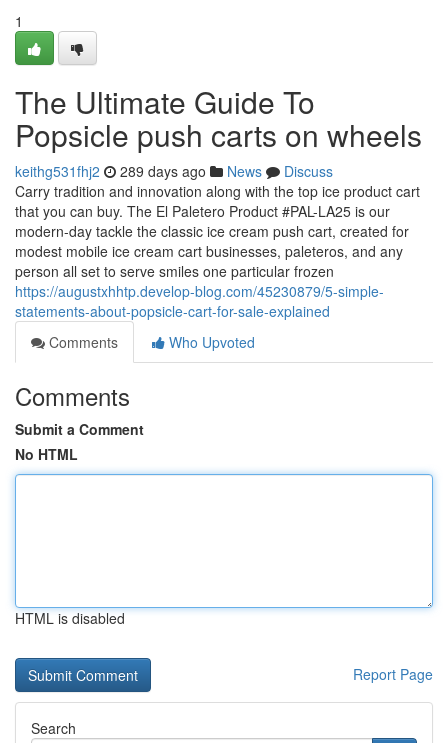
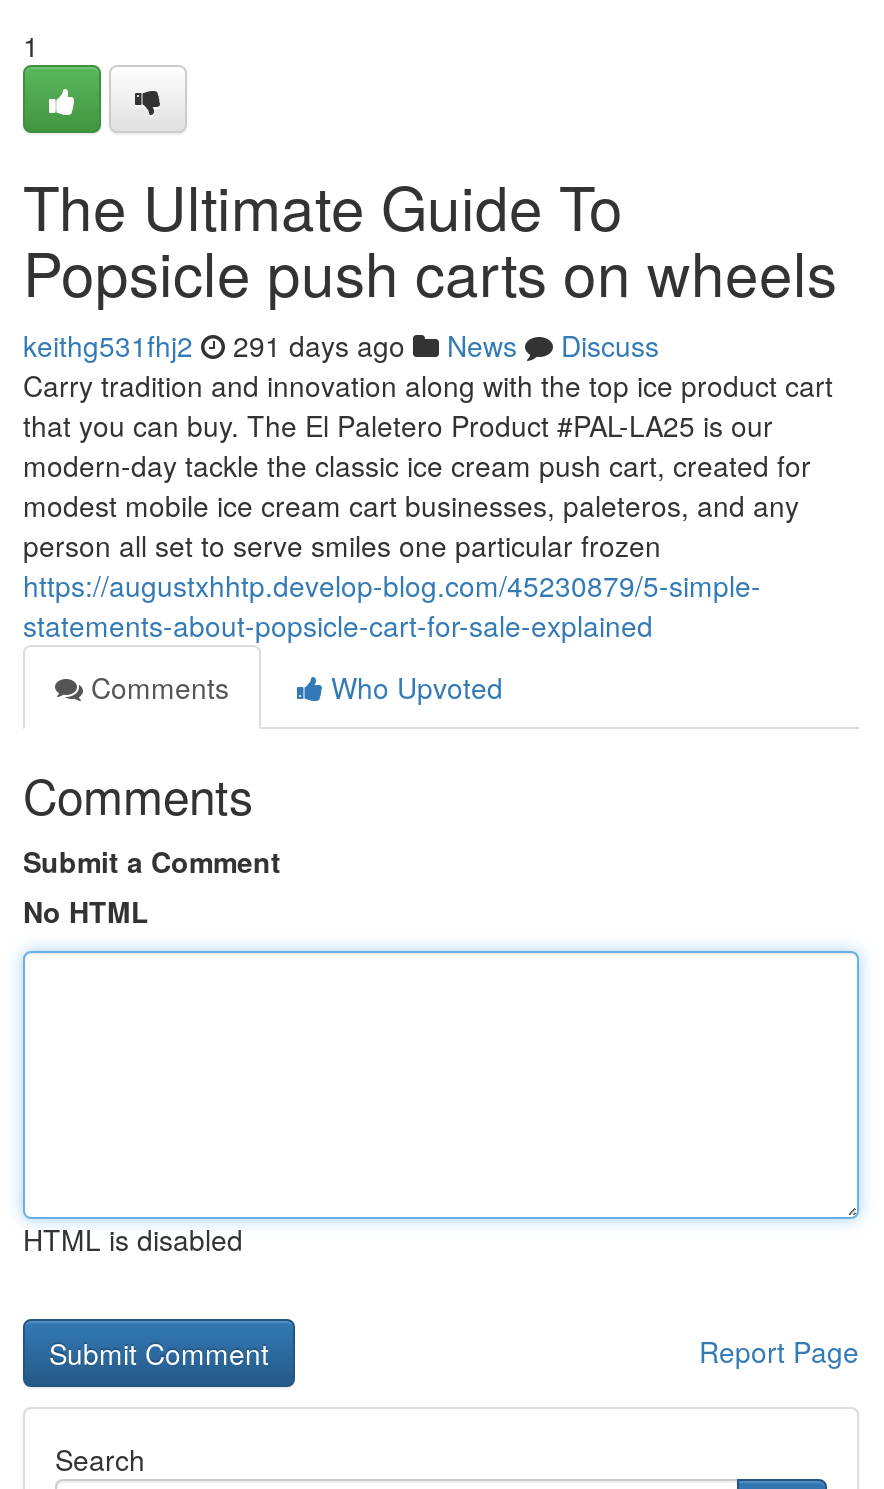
- keithg531fhj2 289 days ago News Discuss
+ keithg531fhj2 291 days ago News Discuss
